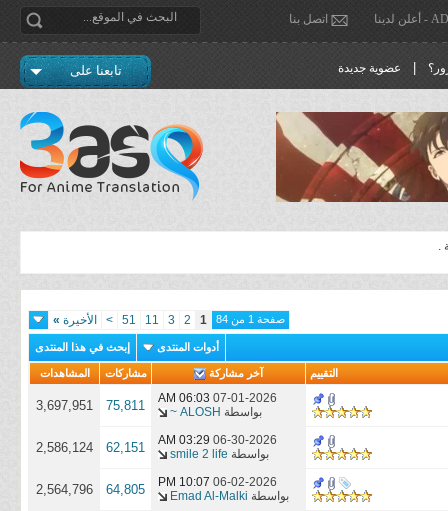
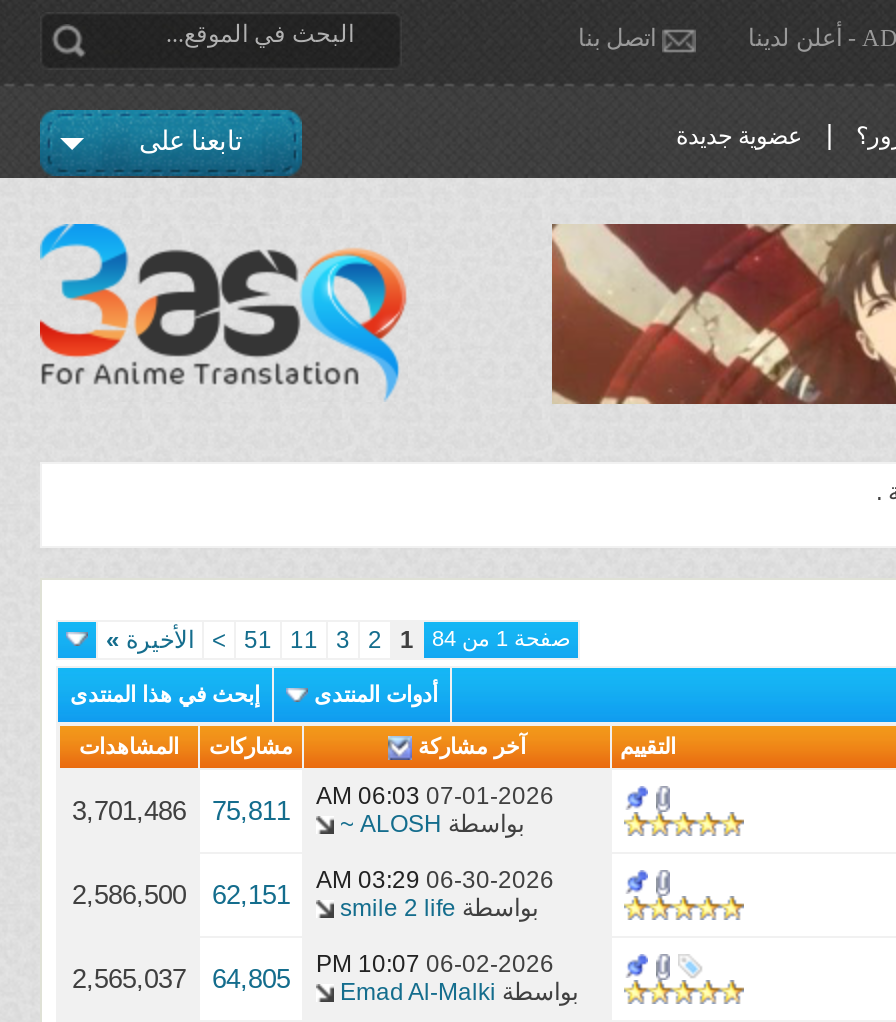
- 3,697,951 75,811
+ 3,701,486 75,811

- 2,586,124
+ 2,586,500

- 2,564,796
+ 2,565,037
